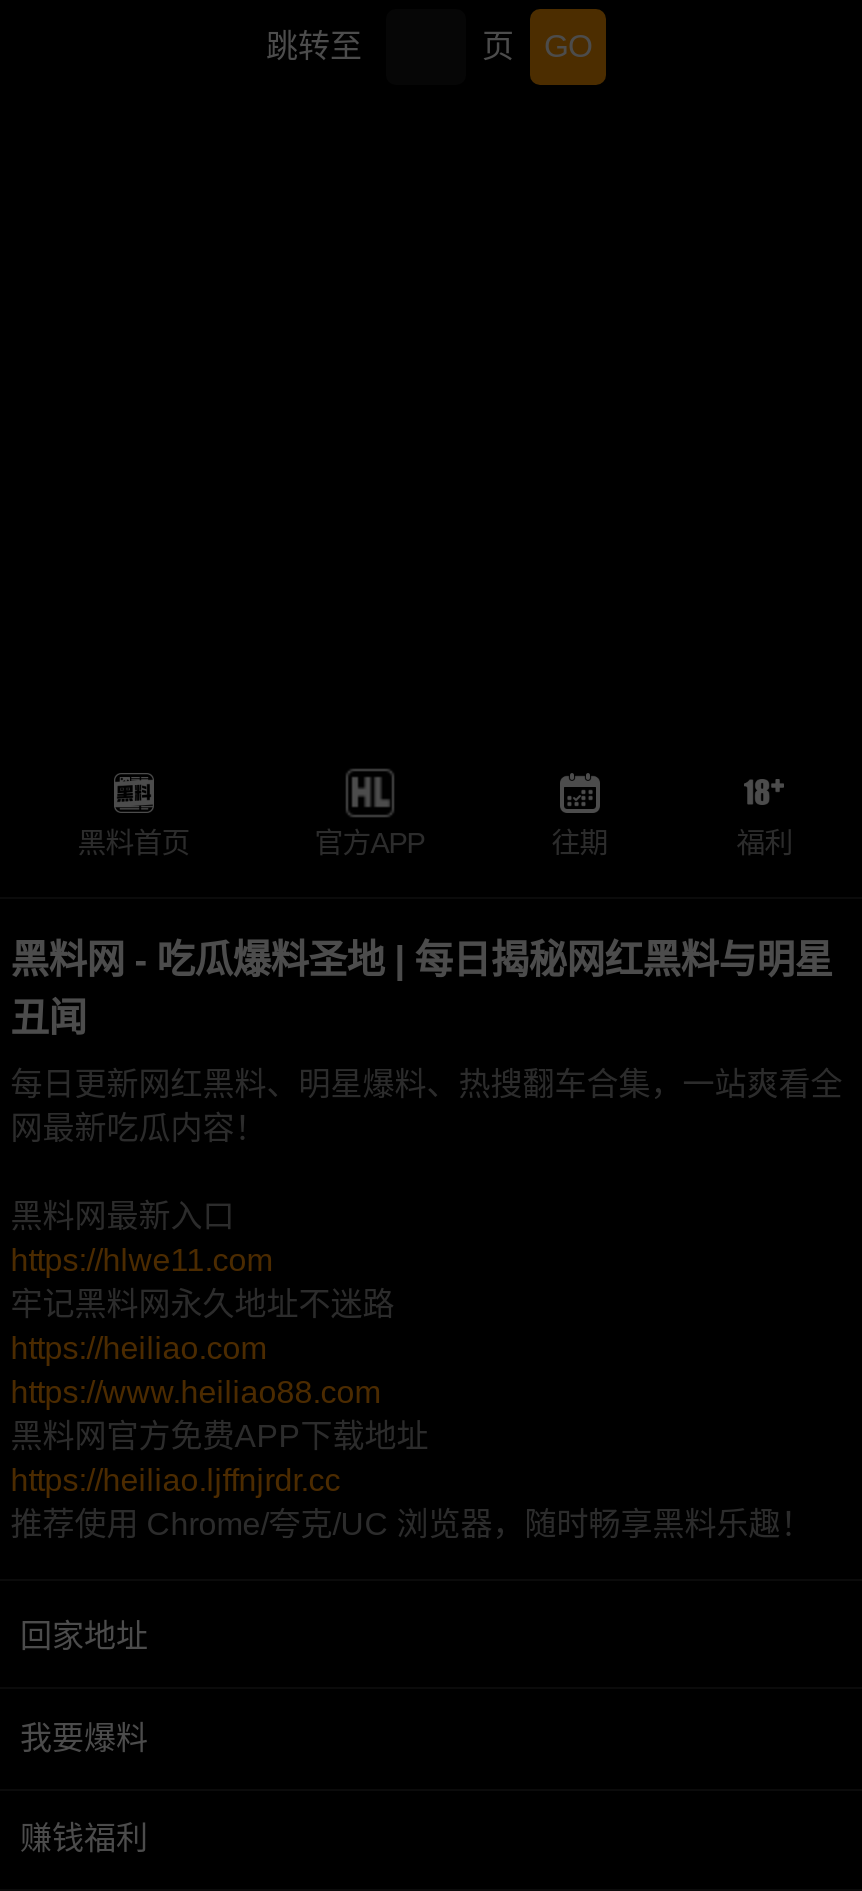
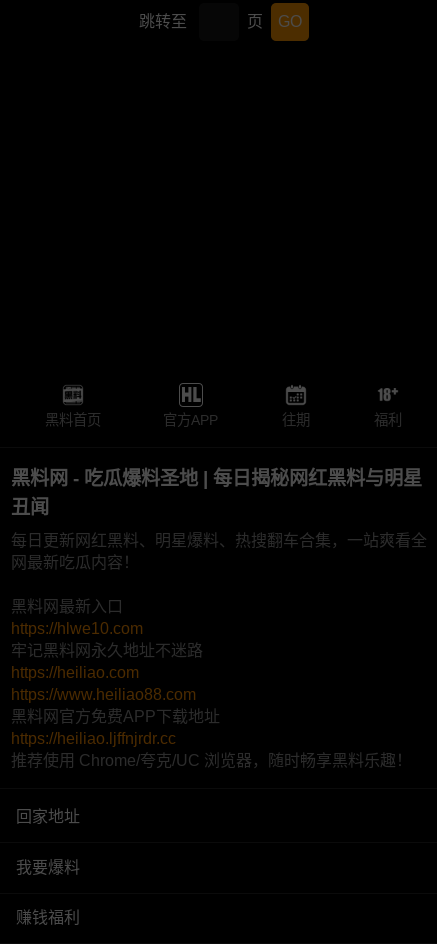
- https://hlwe11.com
+ https://hlwe10.com
